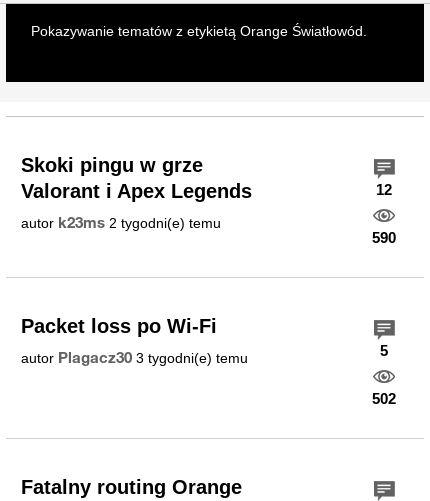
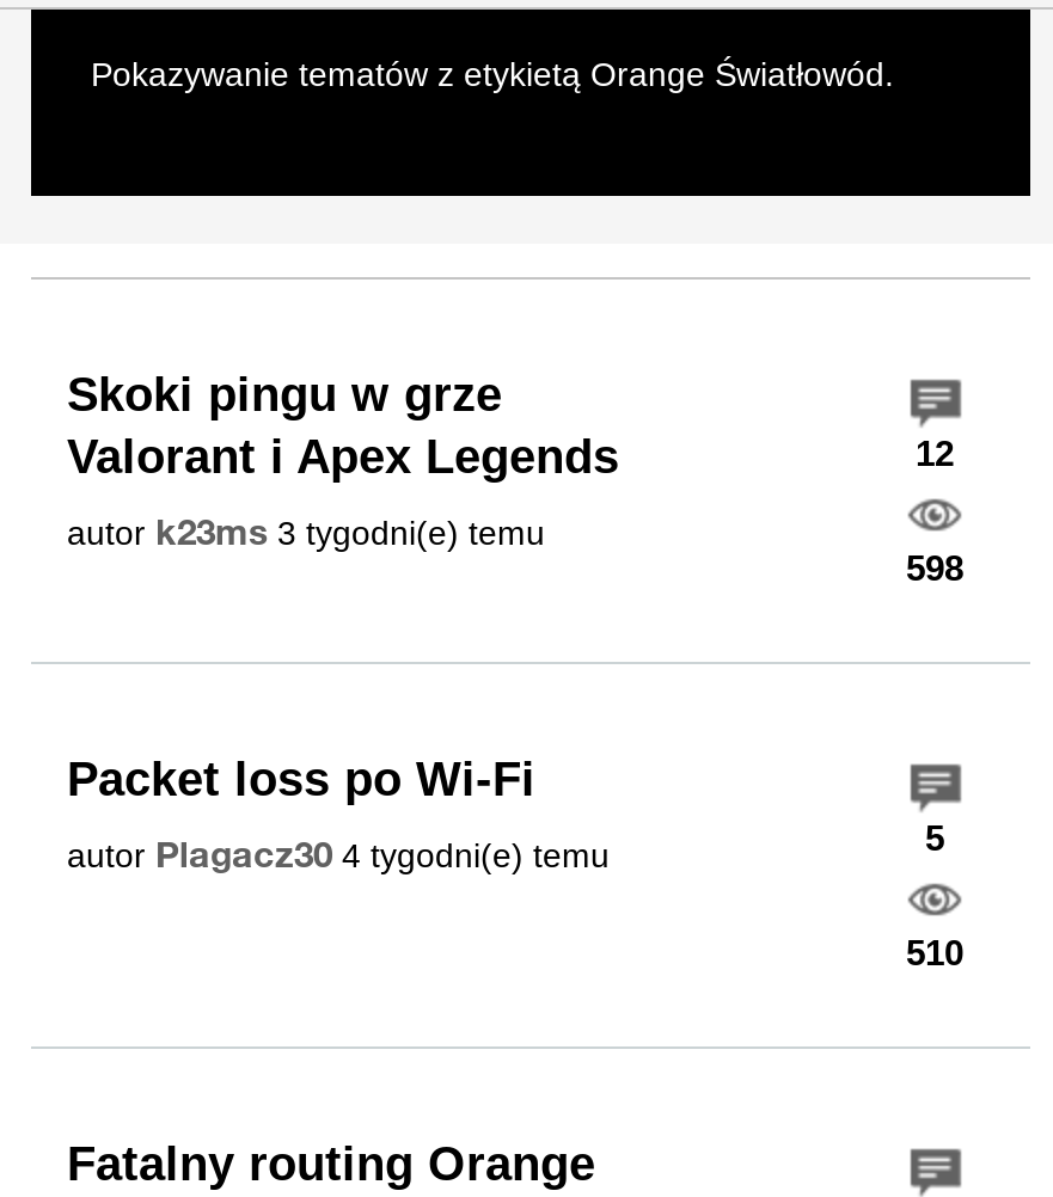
- autor k23ms 2 tygodni(e) temu
+ autor k23ms 3 tygodni(e) temu

- 590
+ 598

- autor Plagacz30 3 tygodni(e) temu
+ autor Plagacz30 4 tygodni(e) temu

- 502
+ 510
